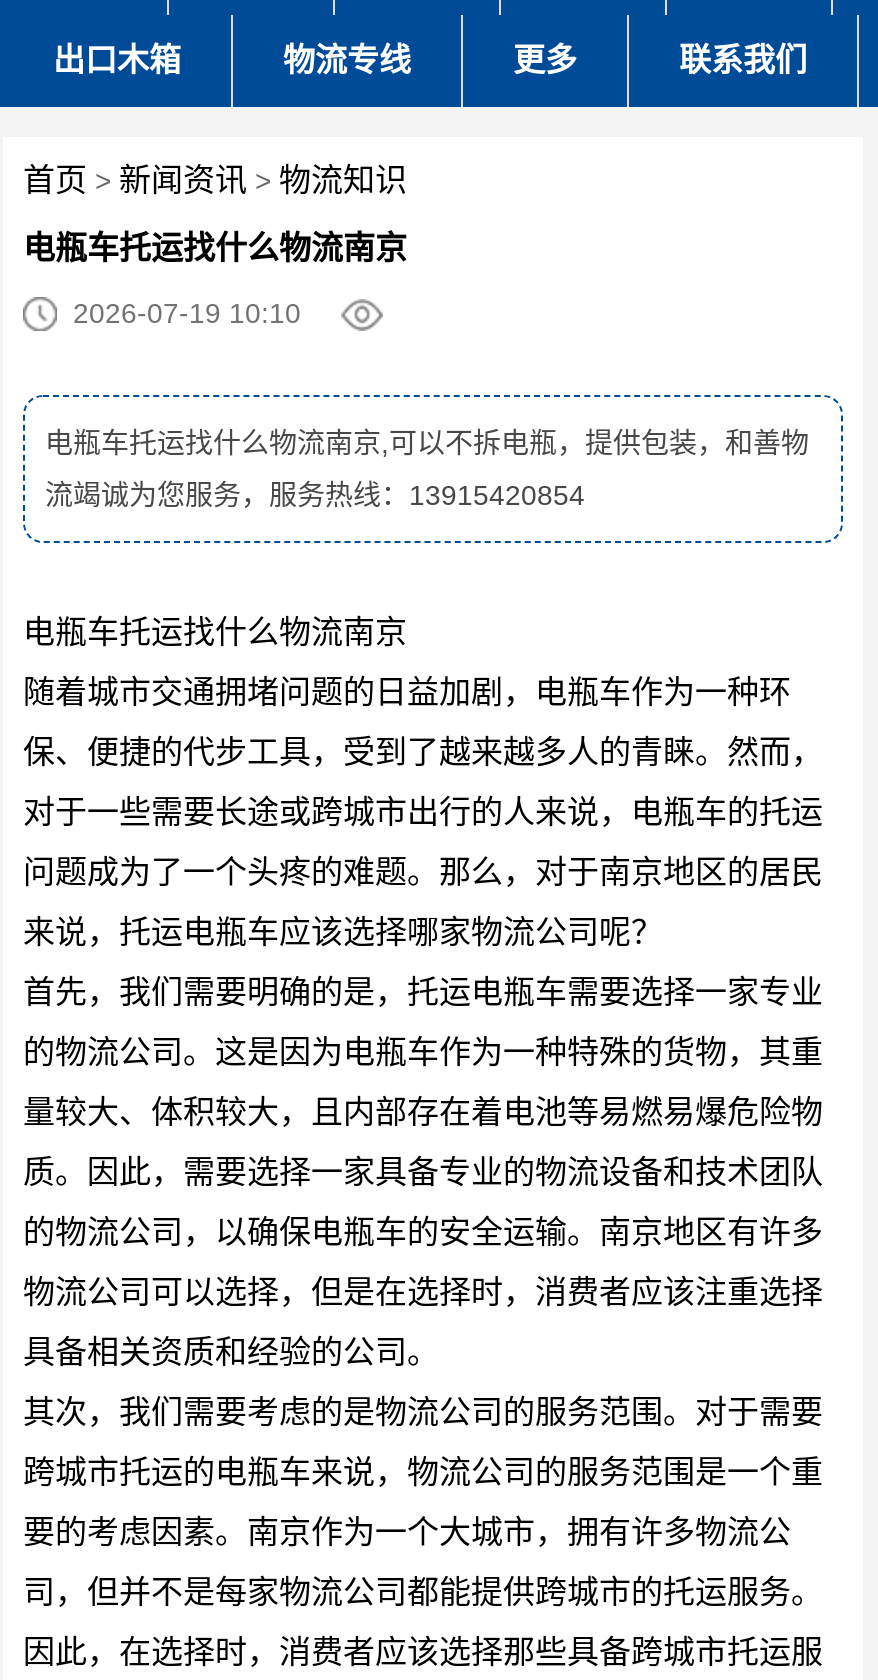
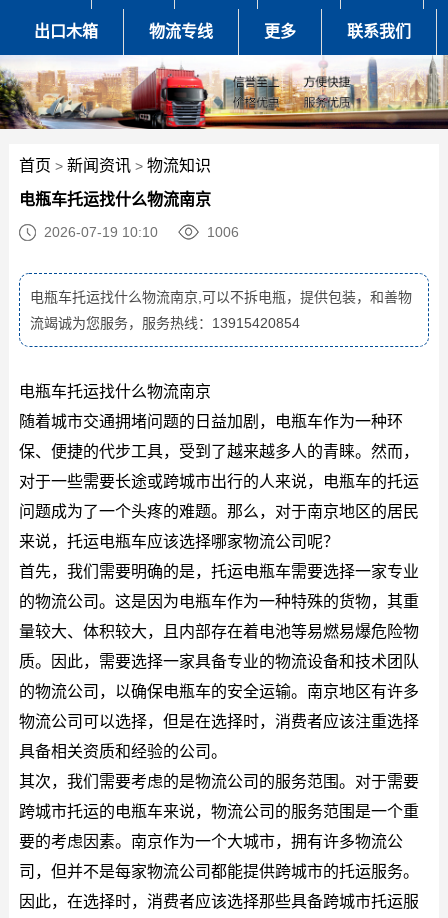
+ [image]

+ 1006
